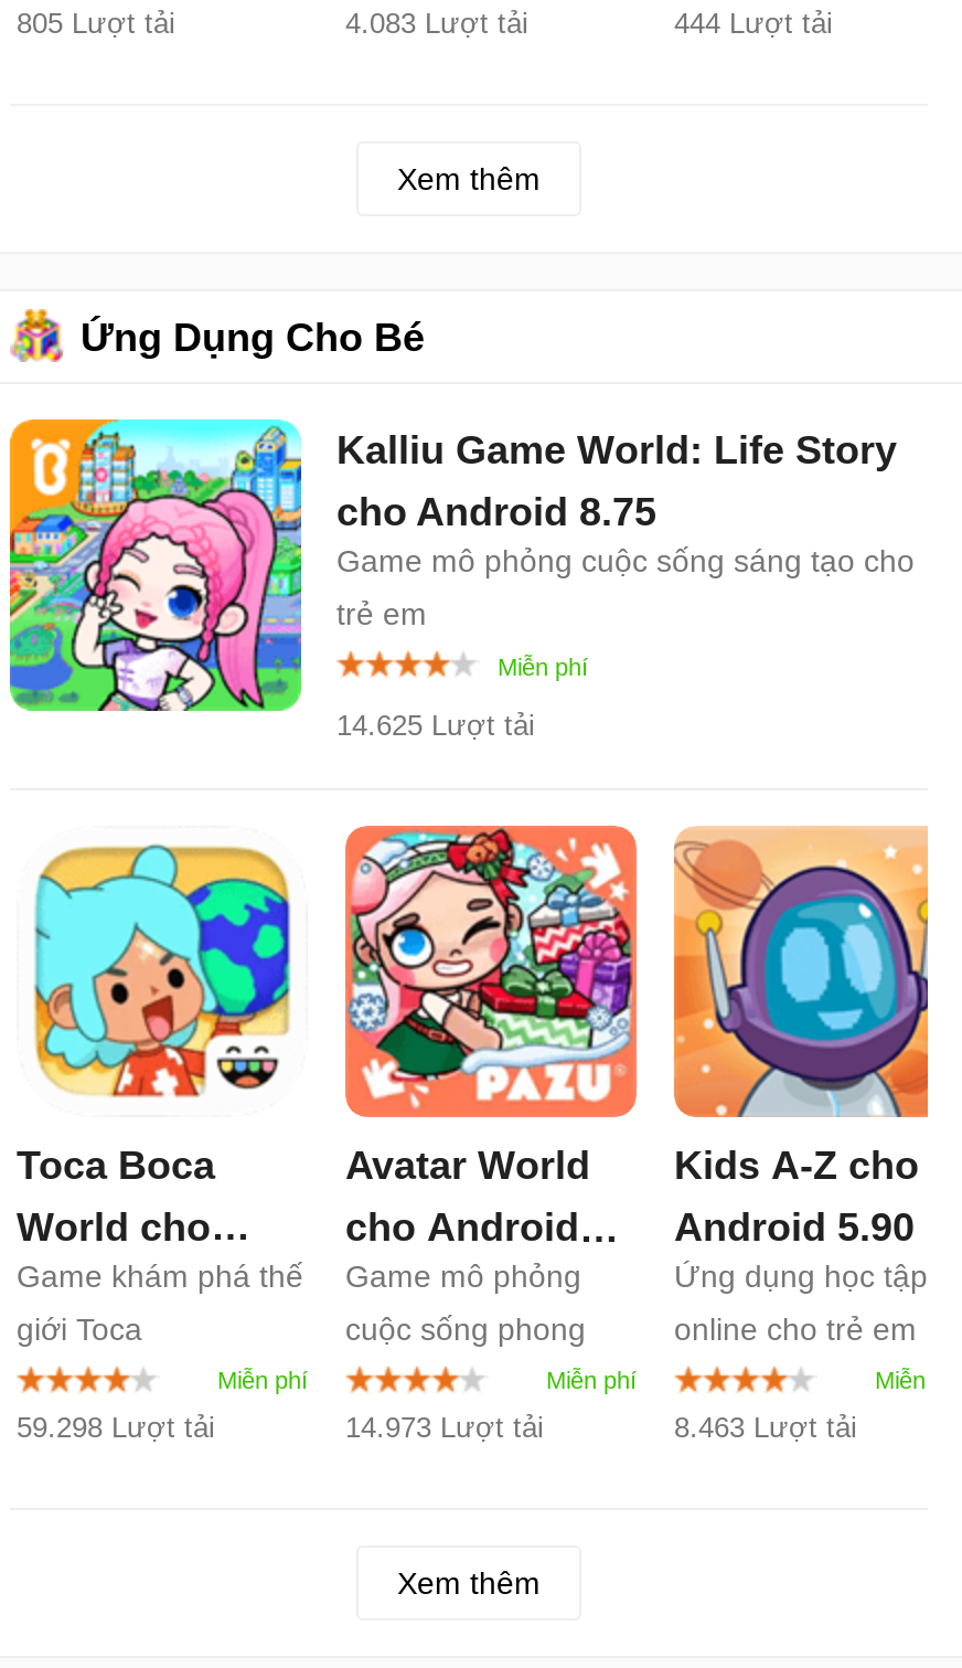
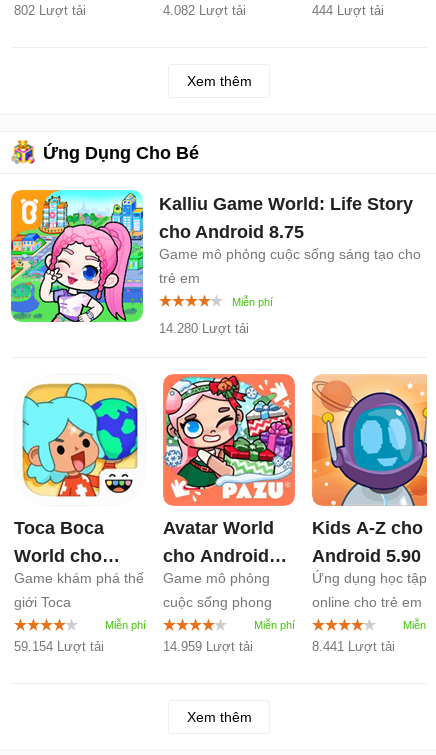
- 805 Lượt tải
+ 802 Lượt tải

- 4.083 Lượt tải
+ 4.082 Lượt tải

- 14.625 Lượt tải
+ 14.280 Lượt tải

- 59.298 Lượt tải
+ 59.154 Lượt tải

- 14.973 Lượt tải
+ 14.959 Lượt tải

- 8.463 Lượt tải
+ 8.441 Lượt tải
